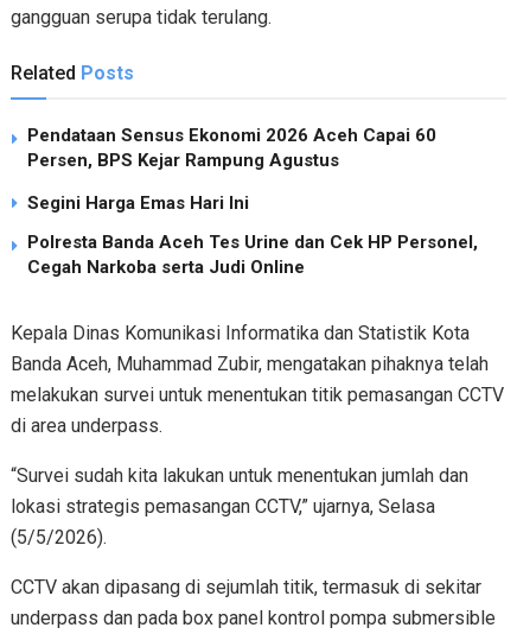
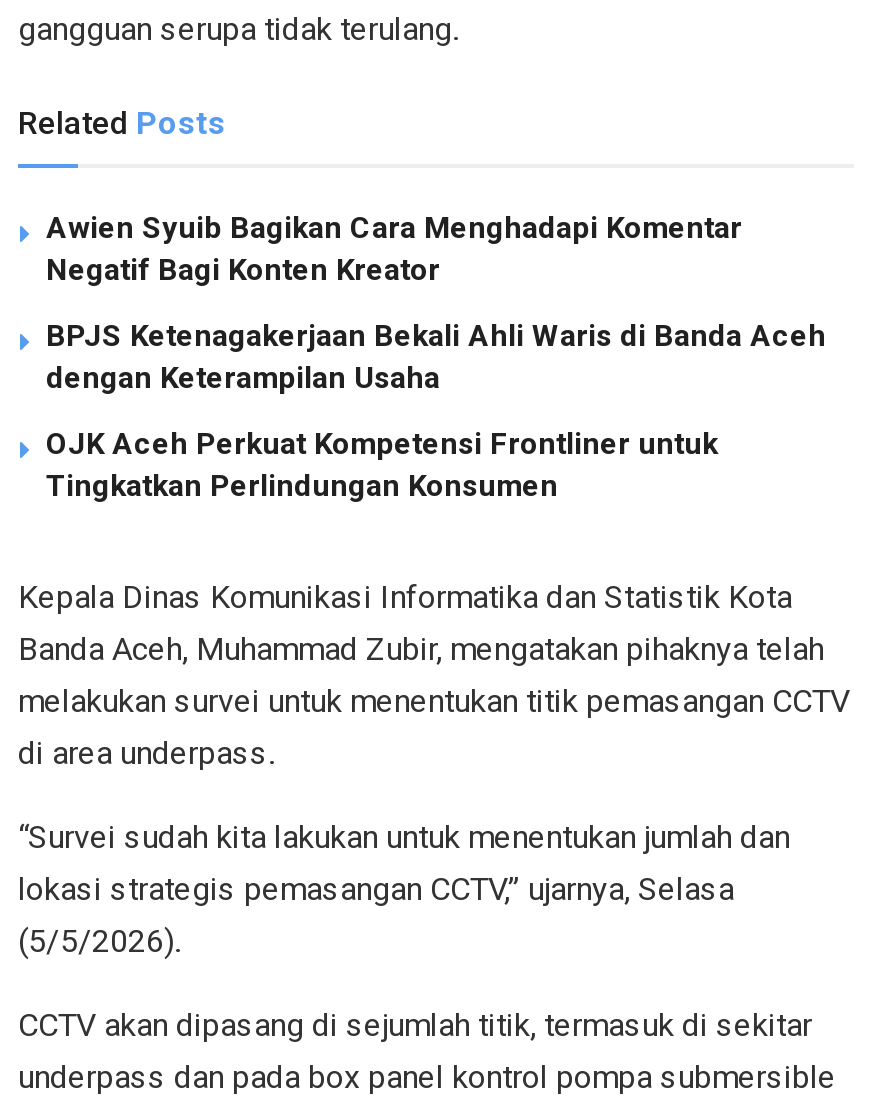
- Pendataan Sensus Ekonomi 2026 Aceh Capai 60
- Persen, BPS Kejar Rampung Agustus
+ Awien Syuib Bagikan Cara Menghadapi Komentar
+ Negatif Bagi Konten Kreator

- Segini Harga Emas Hari Ini
+ BPJS Ketenagakerjaan Bekali Ahli Waris di Banda Aceh
+ dengan Keterampilan Usaha

- Polresta Banda Aceh Tes Urine dan Cek HP Personel,
- Cegah Narkoba serta Judi Online
+ OJK Aceh Perkuat Kompetensi Frontliner untuk
+ Tingkatkan Perlindungan Konsumen
